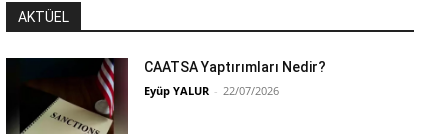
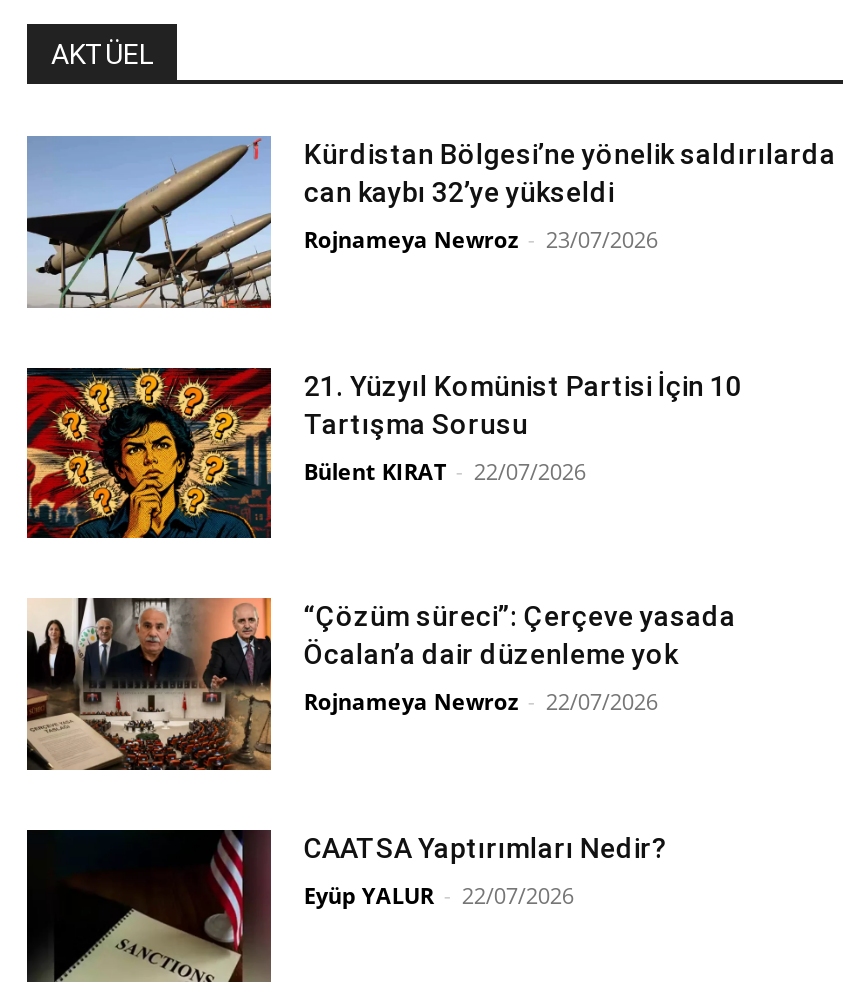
+ [image]
+ 21. Yüzyıl Komünist Partisi İçin 10
+ Tartışma Sorusu
+ Bülent KIRAT - 22/07/2026

+ [image]
+ “Çözüm süreci”: Çerçeve yasada
+ Öcalan’a dair düzenleme yok
+ Rojnameya Newroz - 22/07/2026

+ [image]
+ Kürdistan Bölgesi’ne yönelik saldırılarda
+ can kaybı 32’ye yükseldi
+ Rojnameya Newroz - 23/07/2026
